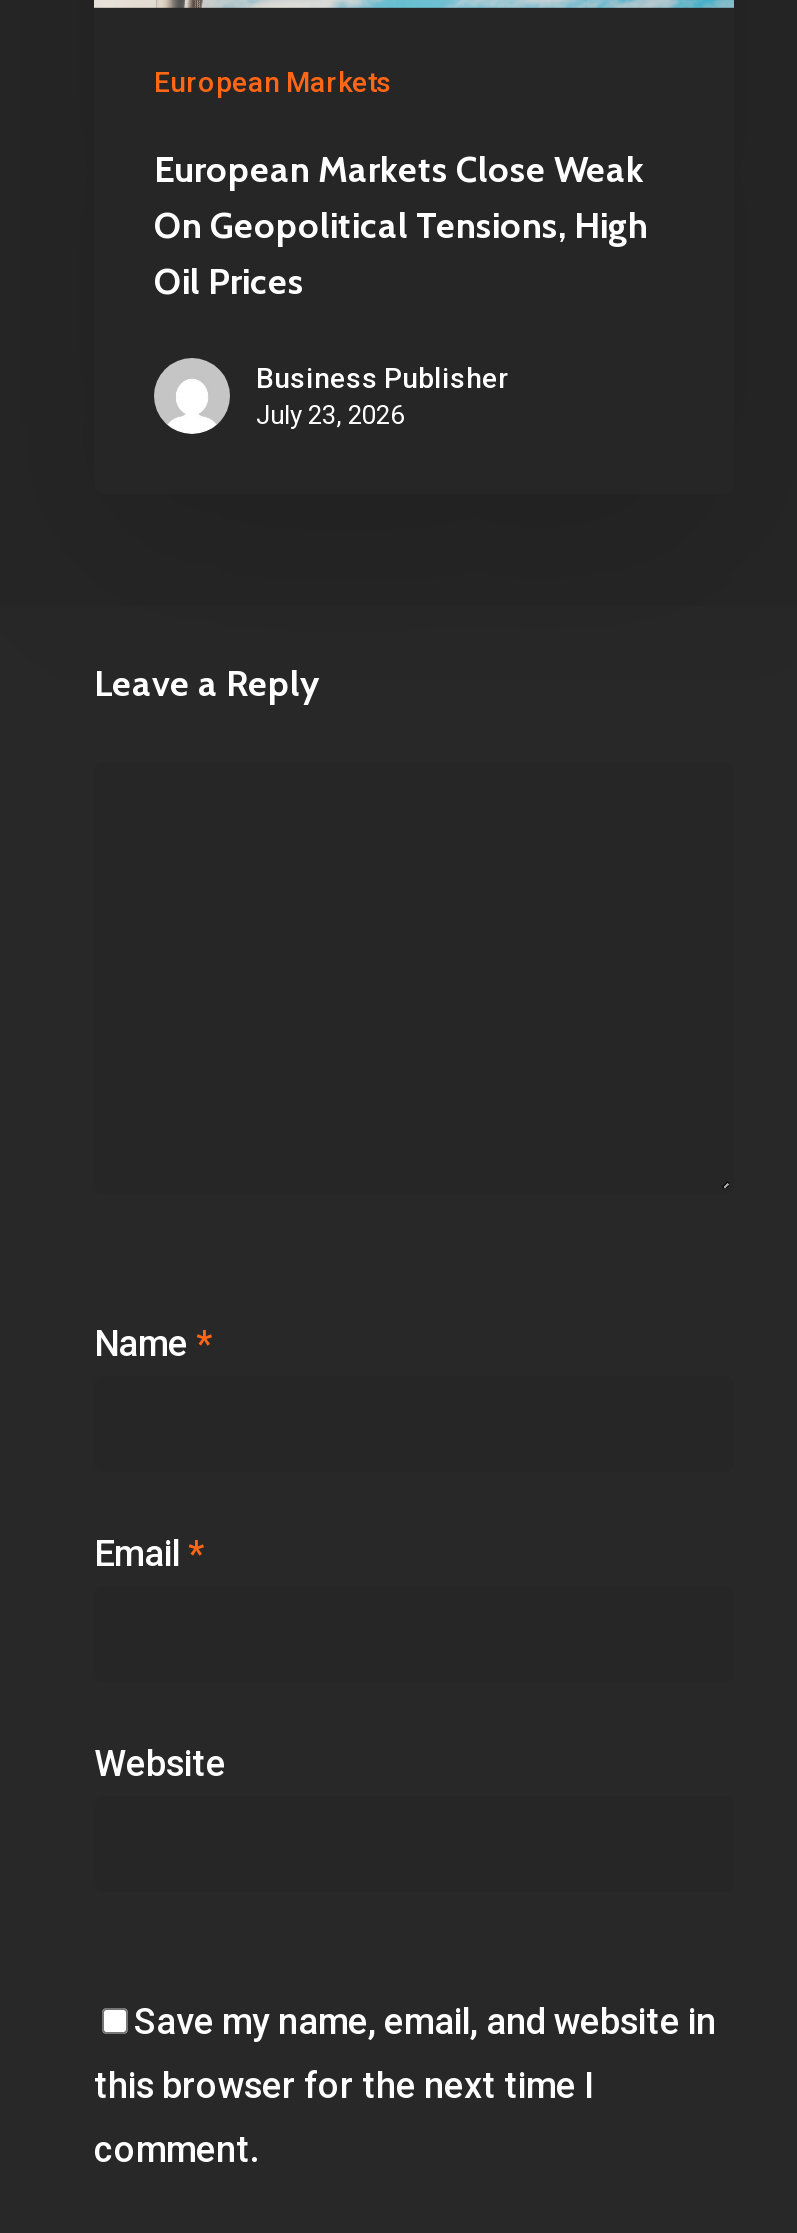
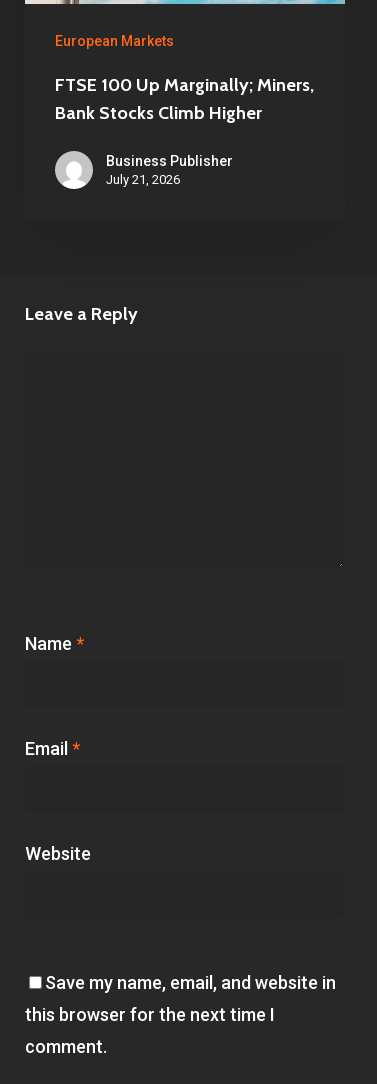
- European Markets Close Weak
- On Geopolitical Tensions, High
- Oil Prices
+ FTSE 100 Up Marginally; Miners,
+ Bank Stocks Climb Higher

- July 23, 2026
+ July 21, 2026
